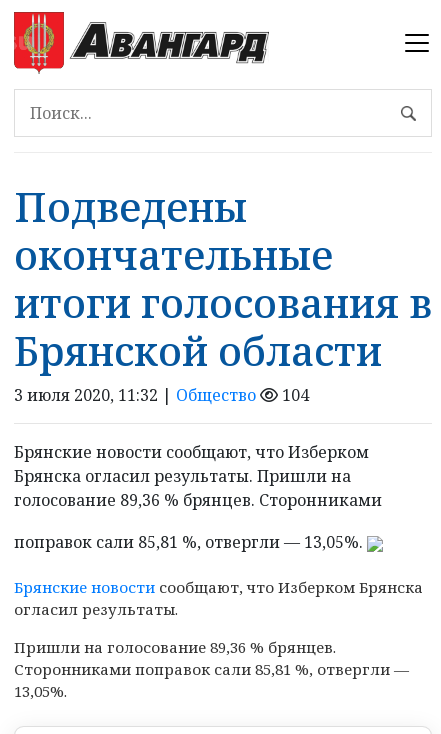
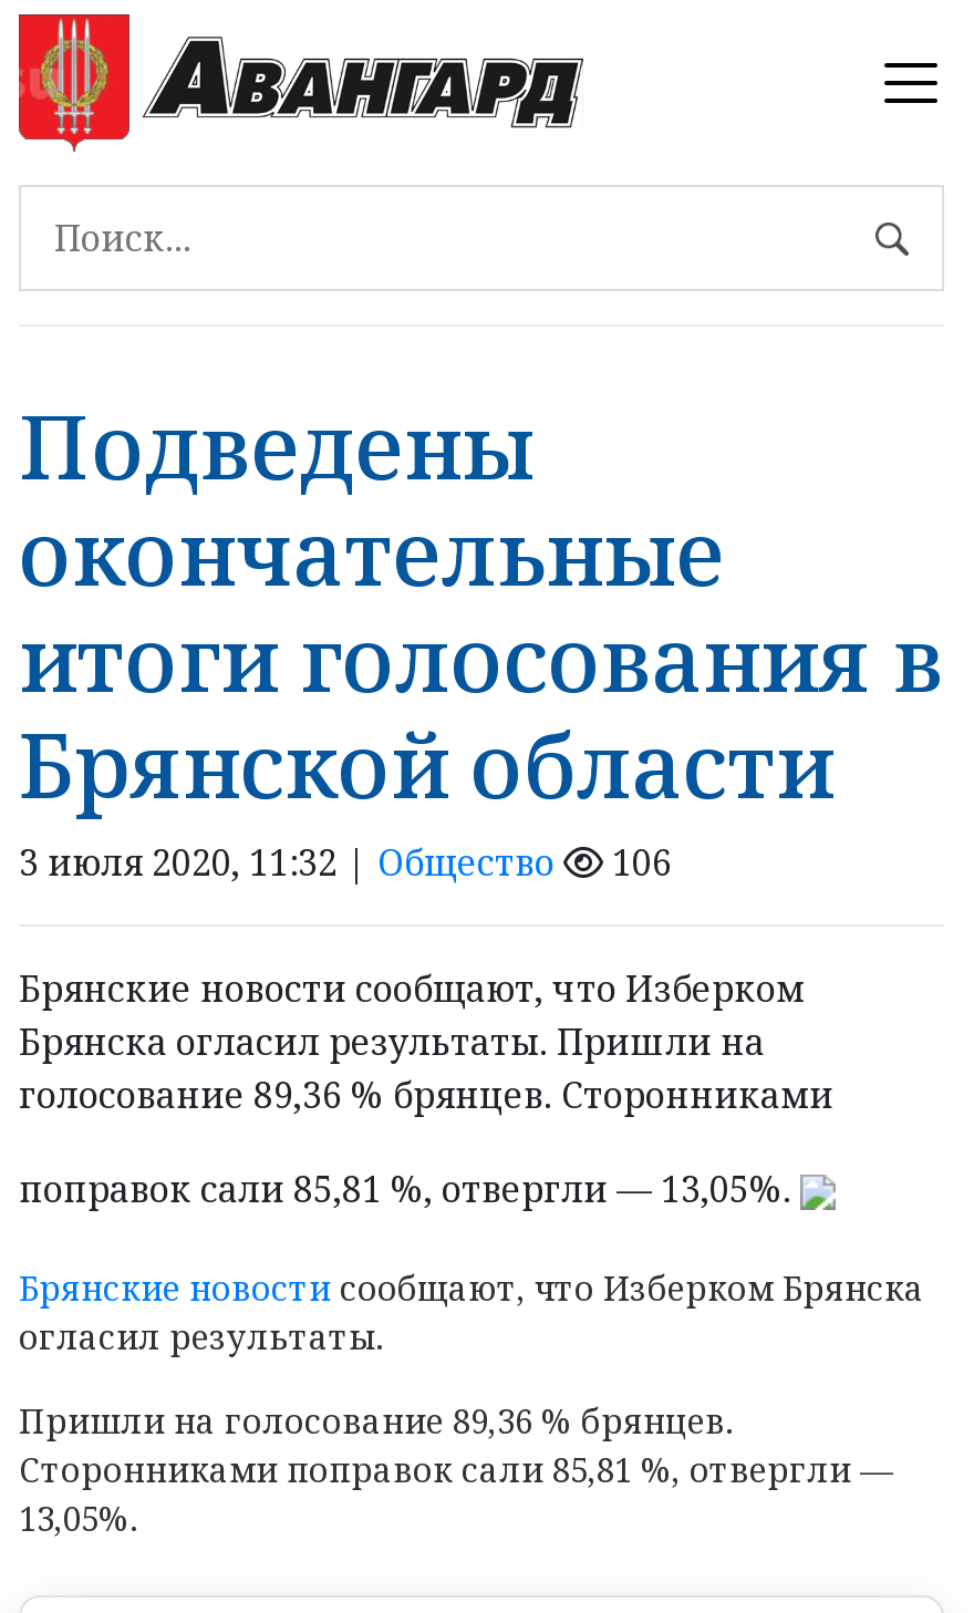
- 104
+ 106
